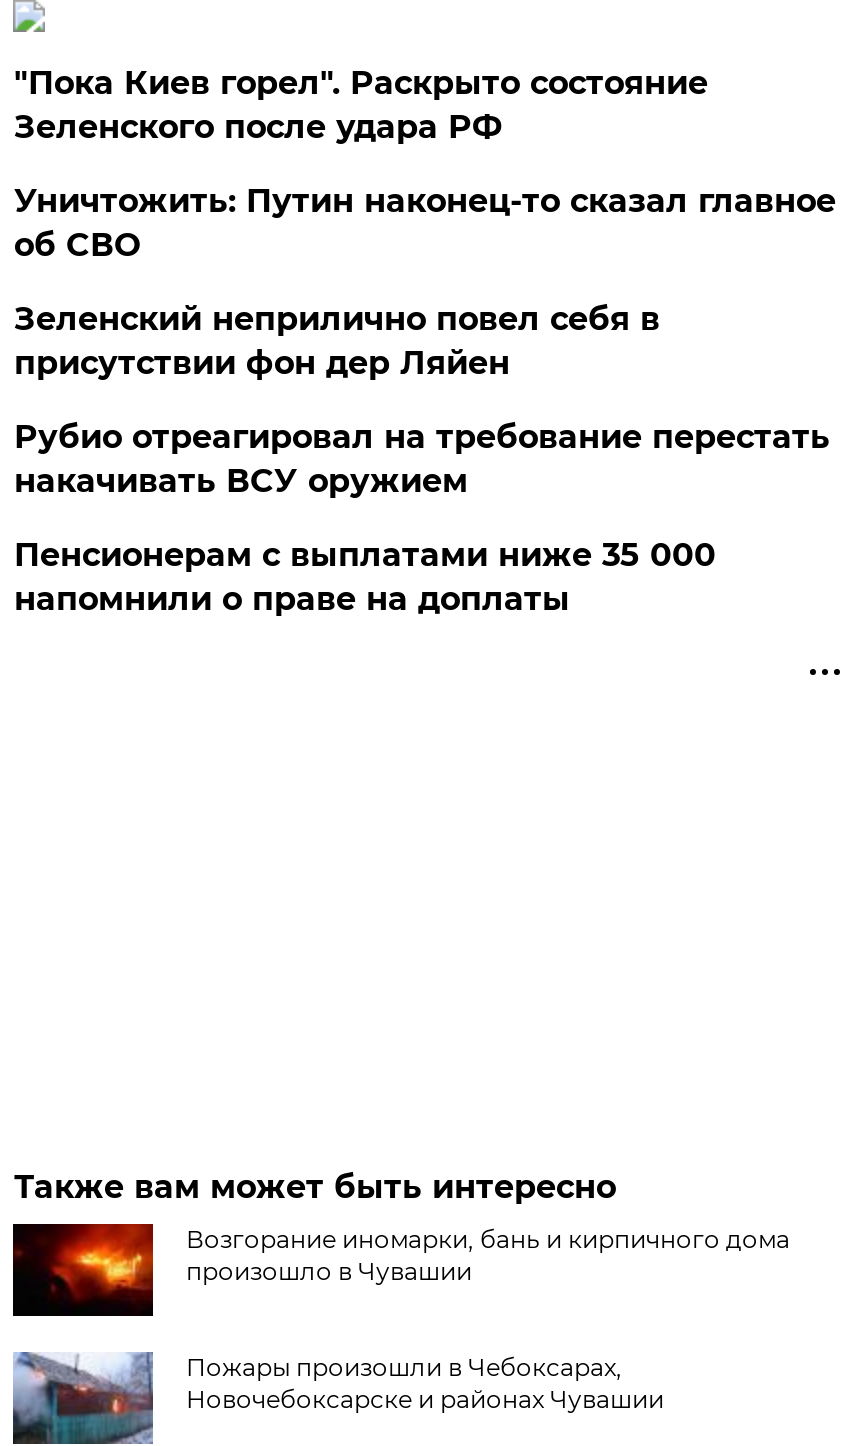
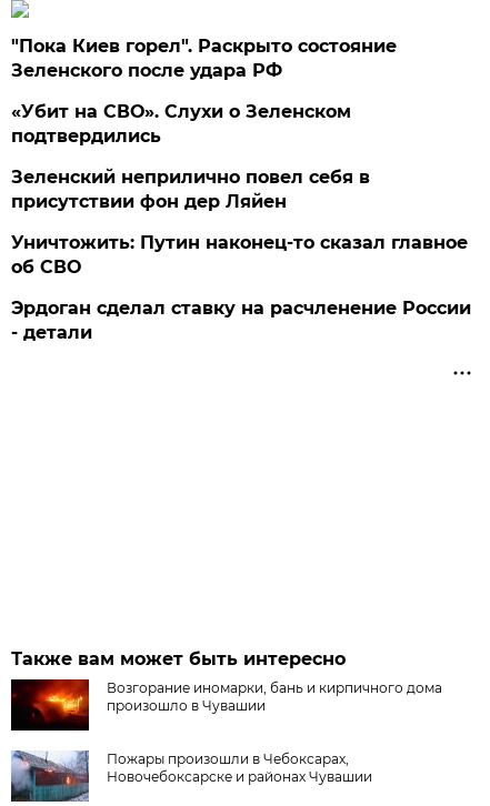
+ «Убит на СВО». Слухи о Зеленском
+ подтвердились

moved down: Уничтожить: Путин наконец-то сказал главное | об СВО

- Рубио отреагировал на требование перестать
- накачивать ВСУ оружием

- Пенсионерам с выплатами ниже 35 000
- напомнили о праве на доплаты
+ Эрдоган сделал ставку на расчленение России
+ - детали
